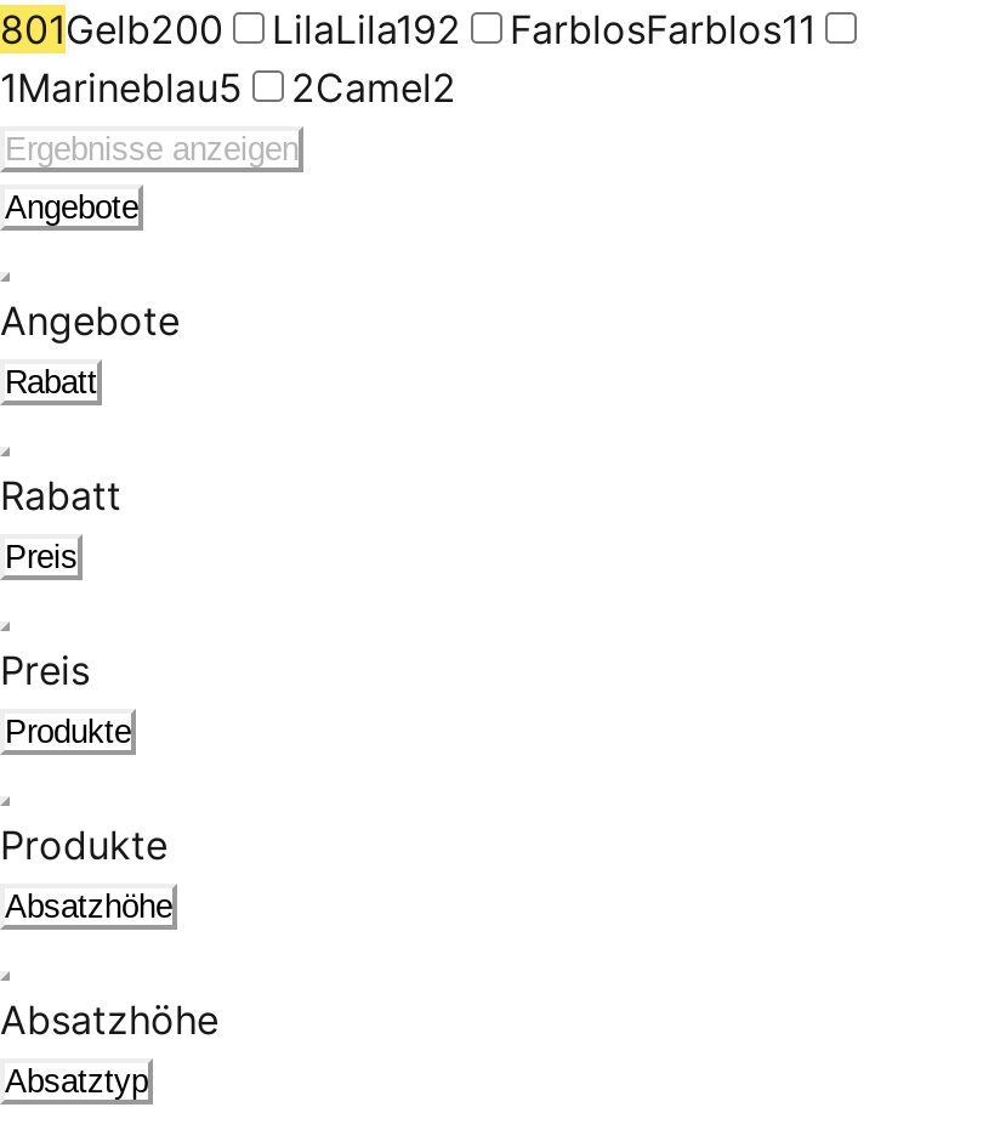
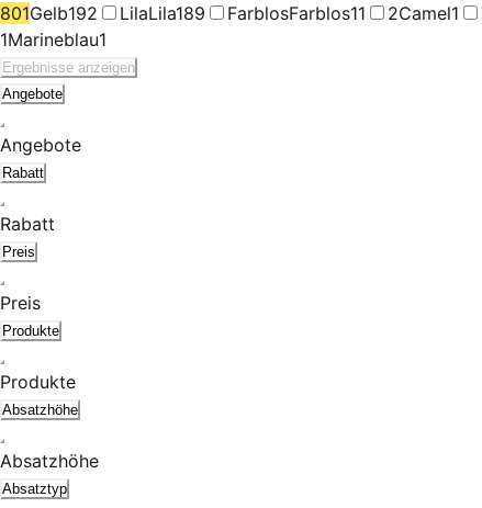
- 801Gelb200
+ 801Gelb192

- LilaLila192
+ LilaLila189

- 1Marineblau5
- 2Camel2
+ 2Camel1
+ 1Marineblau1
